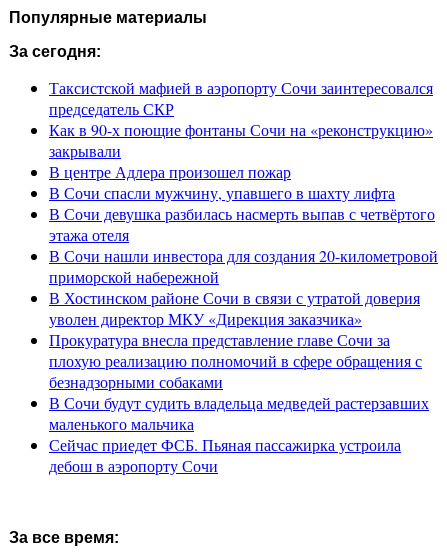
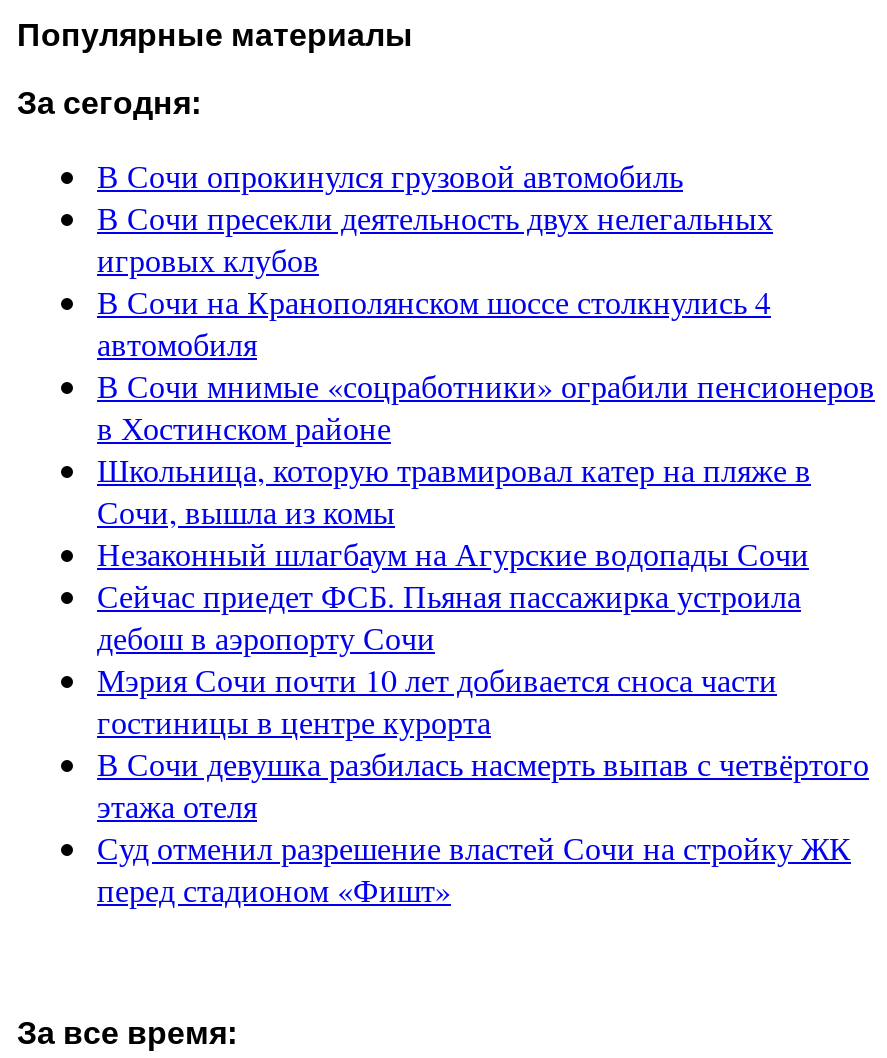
- Таксистской мафией в аэропорту Сочи заинтересовался
- председатель СКР
- Как в 90-х поющие фонтаны Сочи на «реконструкцию»
- закрывали
- В центре Адлера произошел пожар
- В Сочи спасли мужчину, упавшего в шахту лифта
+ В Сочи опрокинулся грузовой автомобиль
+ В Сочи пресекли деятельность двух нелегальных
+ игровых клубов
+ В Сочи на Кранополянском шоссе столкнулись 4
+ автомобиля
+ В Сочи мнимые «соцработники» ограбили пенсионеров
+ в Хостинском районе
+ Школьница, которую травмировал катер на пляже в
+ Сочи, вышла из комы
+ Незаконный шлагбаум на Агурские водопады Сочи
+ Мэрия Сочи почти 10 лет добивается сноса части
+ гостиницы в центре курорта

moved down: В Сочи девушка разбилась насмерть выпав с четвёртого | этажа отеля

- В Сочи нашли инвестора для создания 20-километровой
- приморской набережной
- В Хостинском районе Сочи в связи с утратой доверия
- уволен директор МКУ «Дирекция заказчика»
- Прокуратура внесла представление главе Сочи за
- плохую реализацию полномочий в сфере обращения с
- безнадзорными собаками
- В Сочи будут судить владельца медведей растерзавших
- маленького мальчика
+ Суд отменил разрешение властей Сочи на стройку ЖК
+ перед стадионом «Фишт»

moved up: Сейчас приедет ФСБ. Пьяная пассажирка устроила | дебош в аэропорту Сочи
